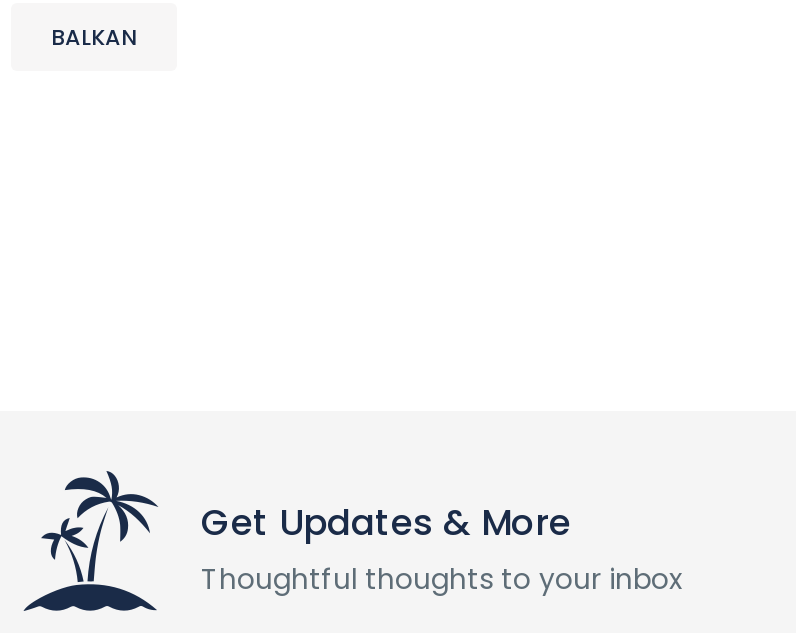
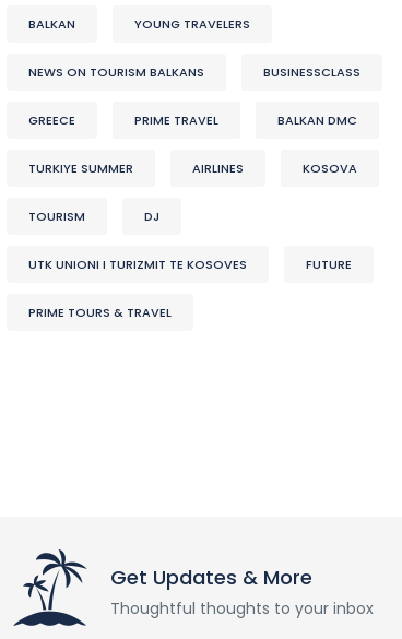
+ YOUNG TRAVELERS
+ NEWS ON TOURISM BALKANS
+ BUSINESSCLASS
+ GREECE
+ PRIME TRAVEL
+ BALKAN DMC
+ TURKIYE SUMMER
+ AIRLINES
+ KOSOVA
+ TOURISM
+ DJ
+ UTK UNIONI I TURIZMIT TE KOSOVES
+ FUTURE
+ PRIME TOURS & TRAVEL
